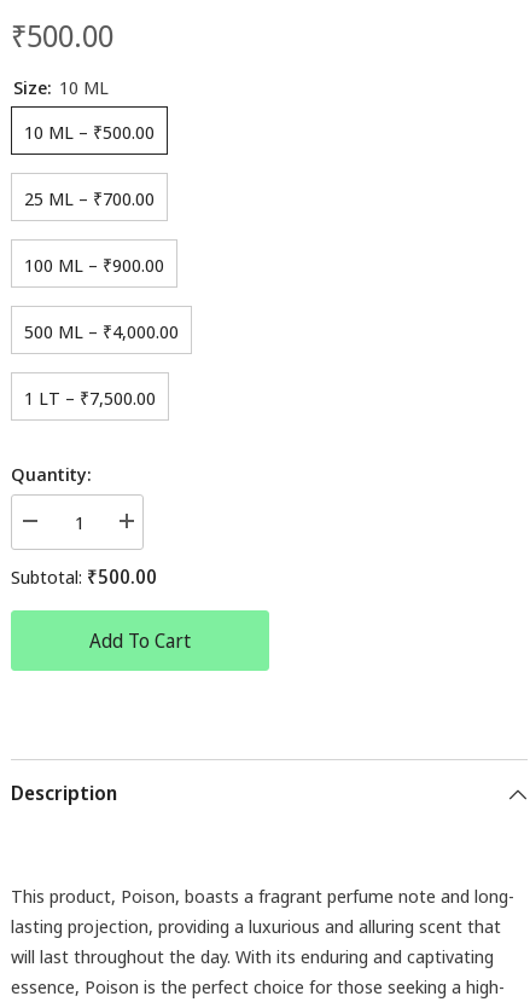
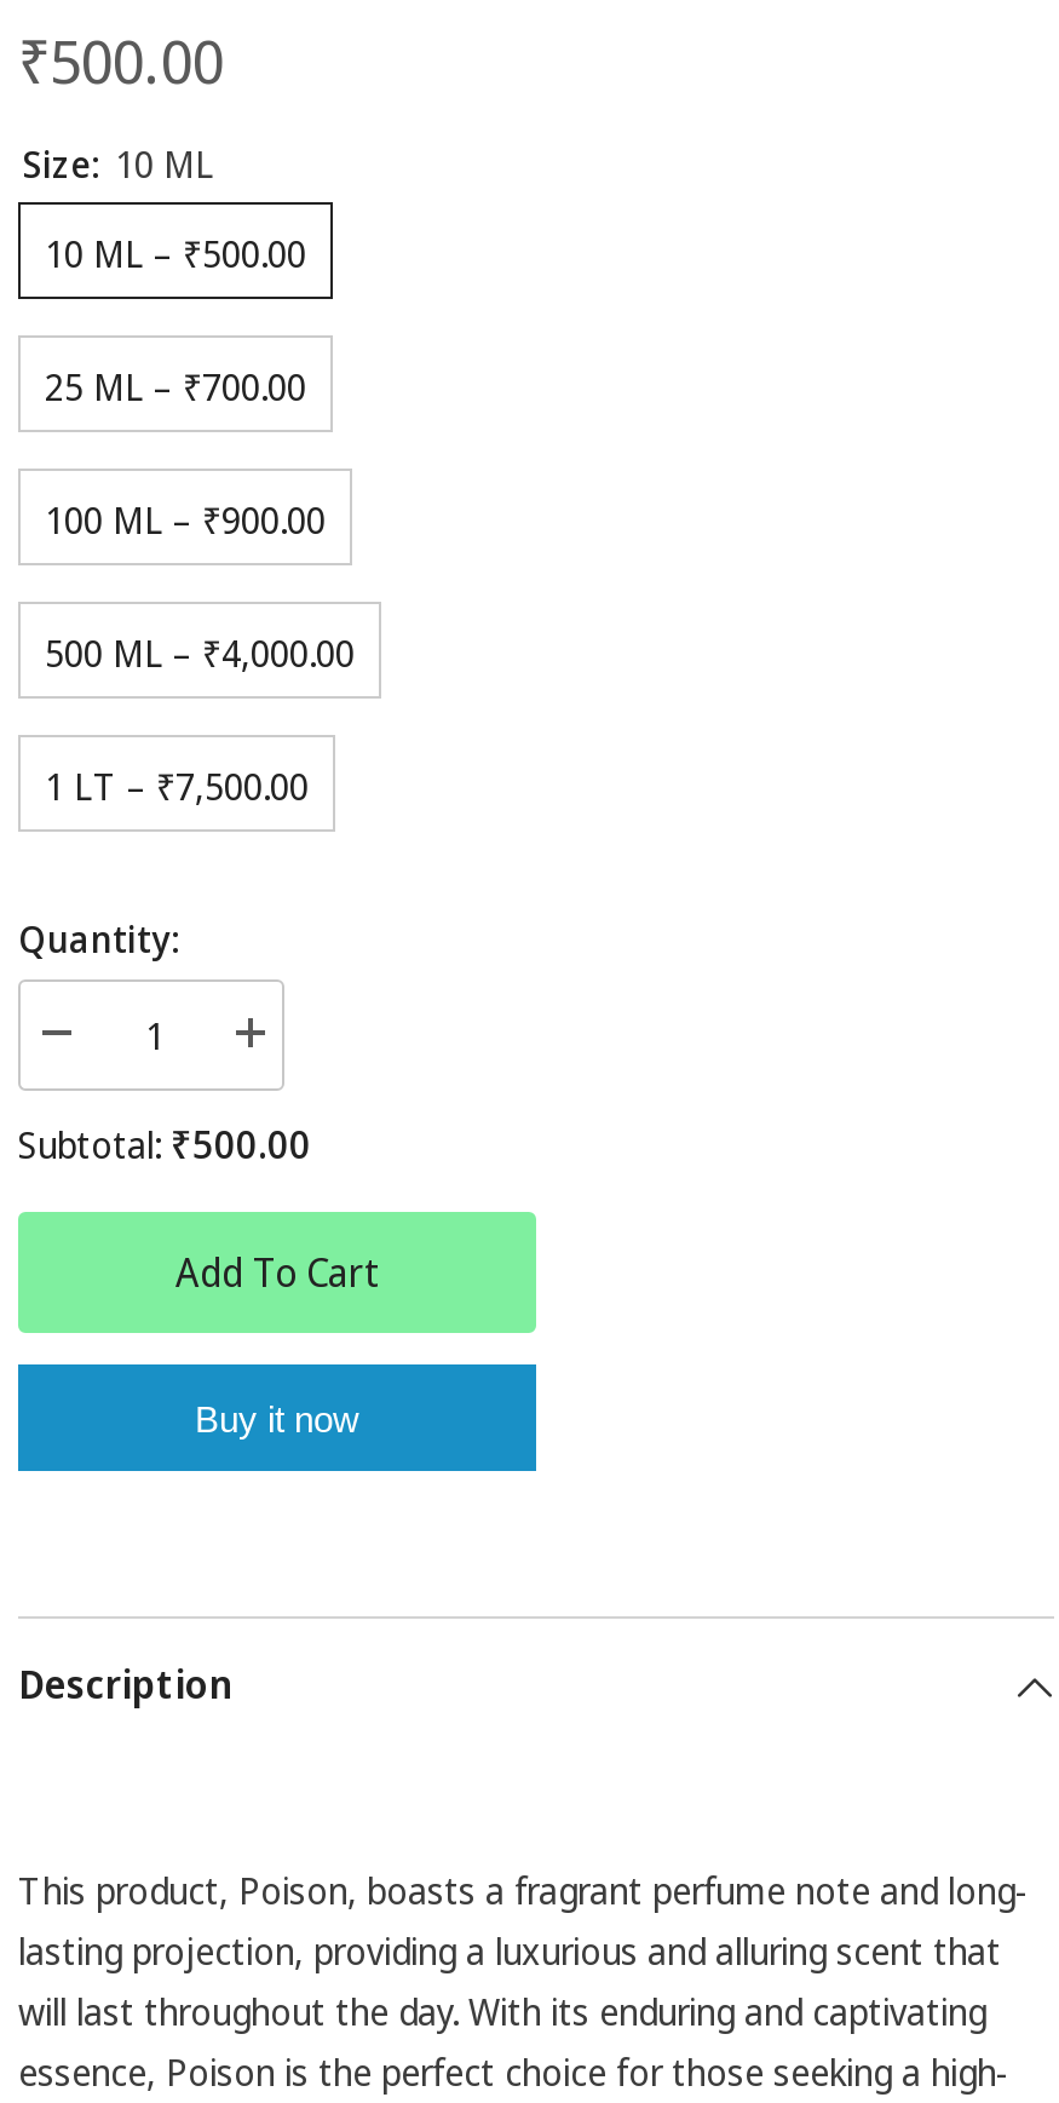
+ Buy it now
